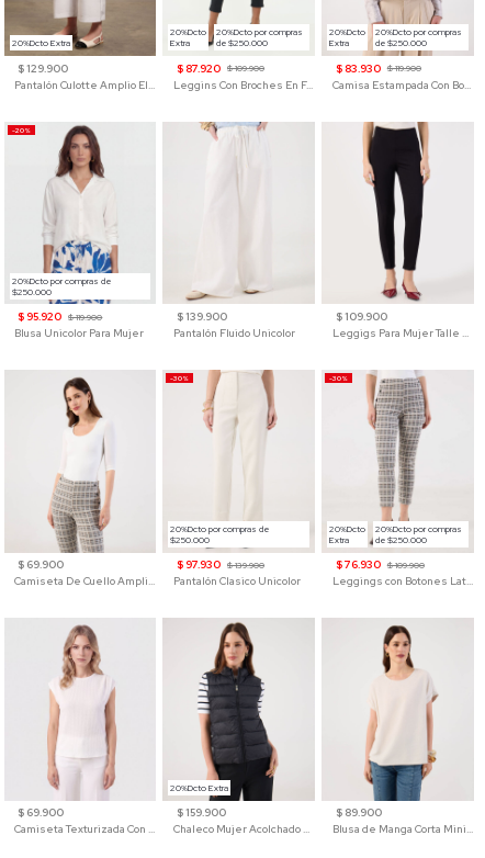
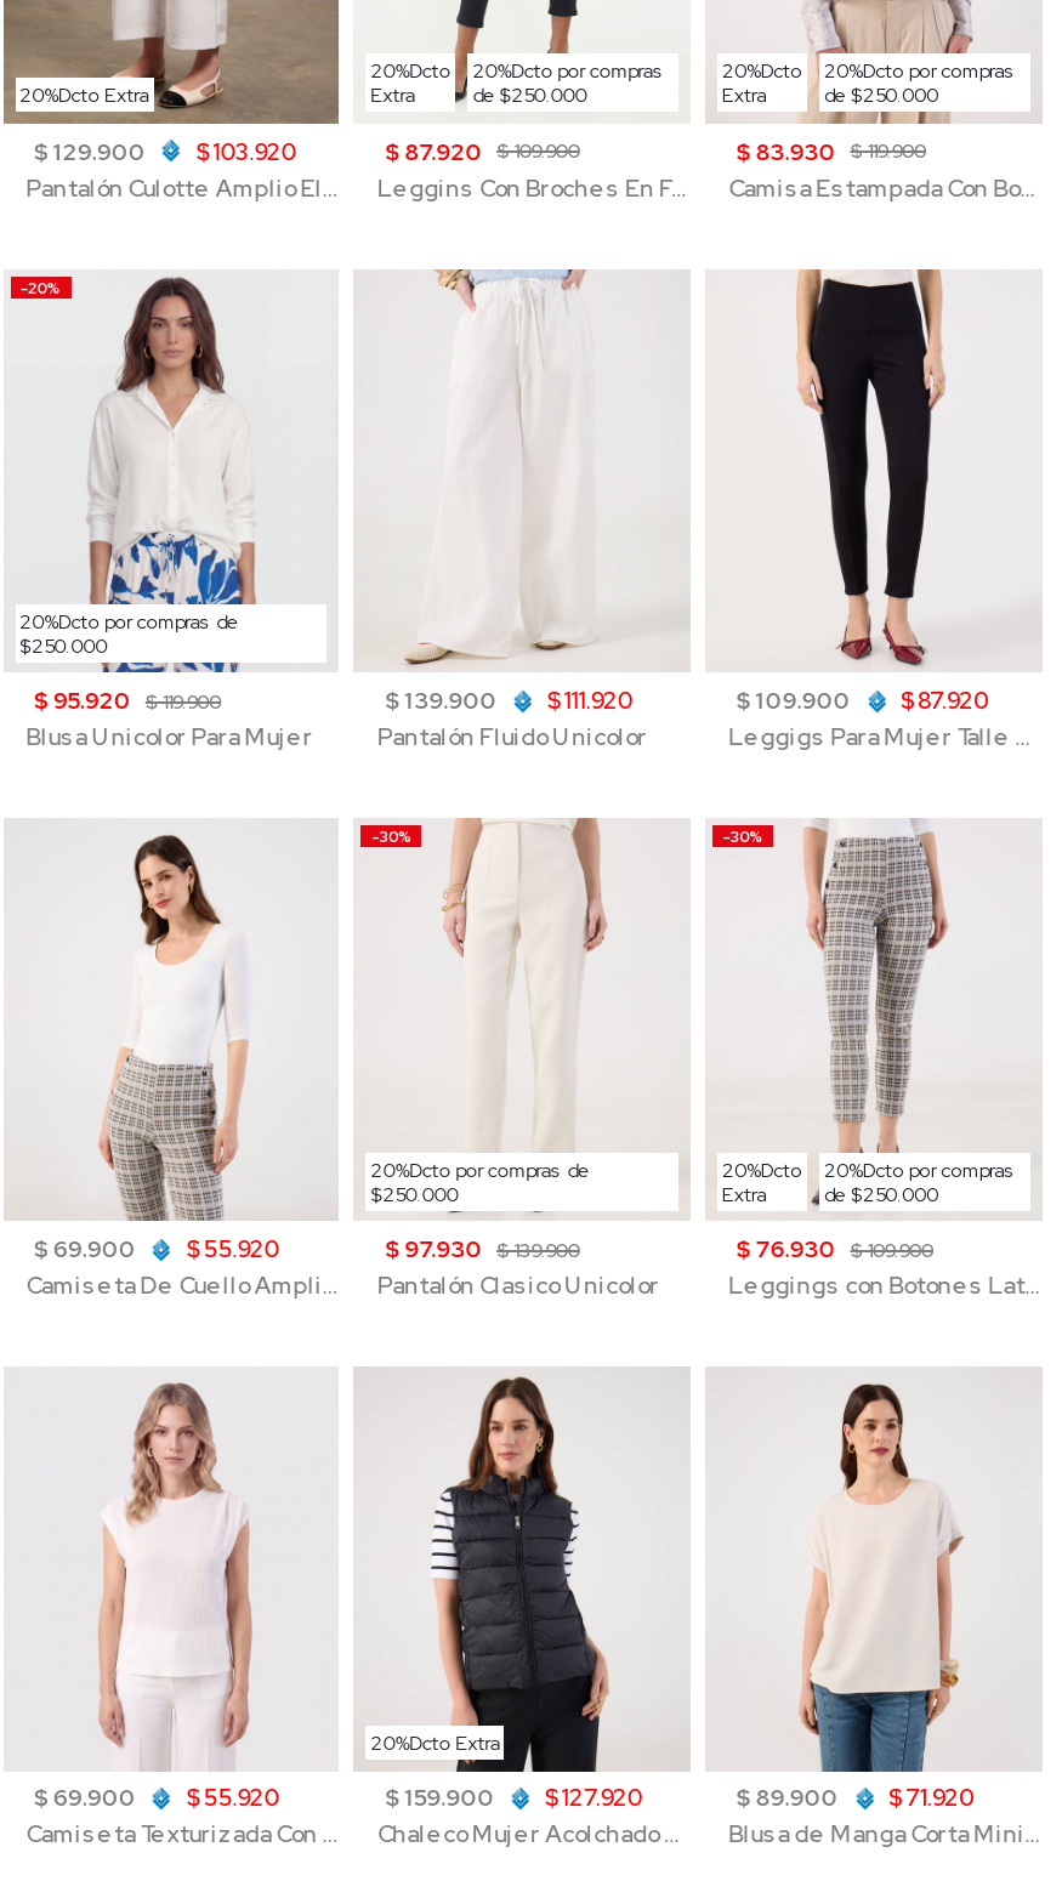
+ $ 103.920

+ $ 111.920

+ $ 87.920

+ $ 55.920

+ $ 55.920

+ $ 127.920

+ $ 71.920
